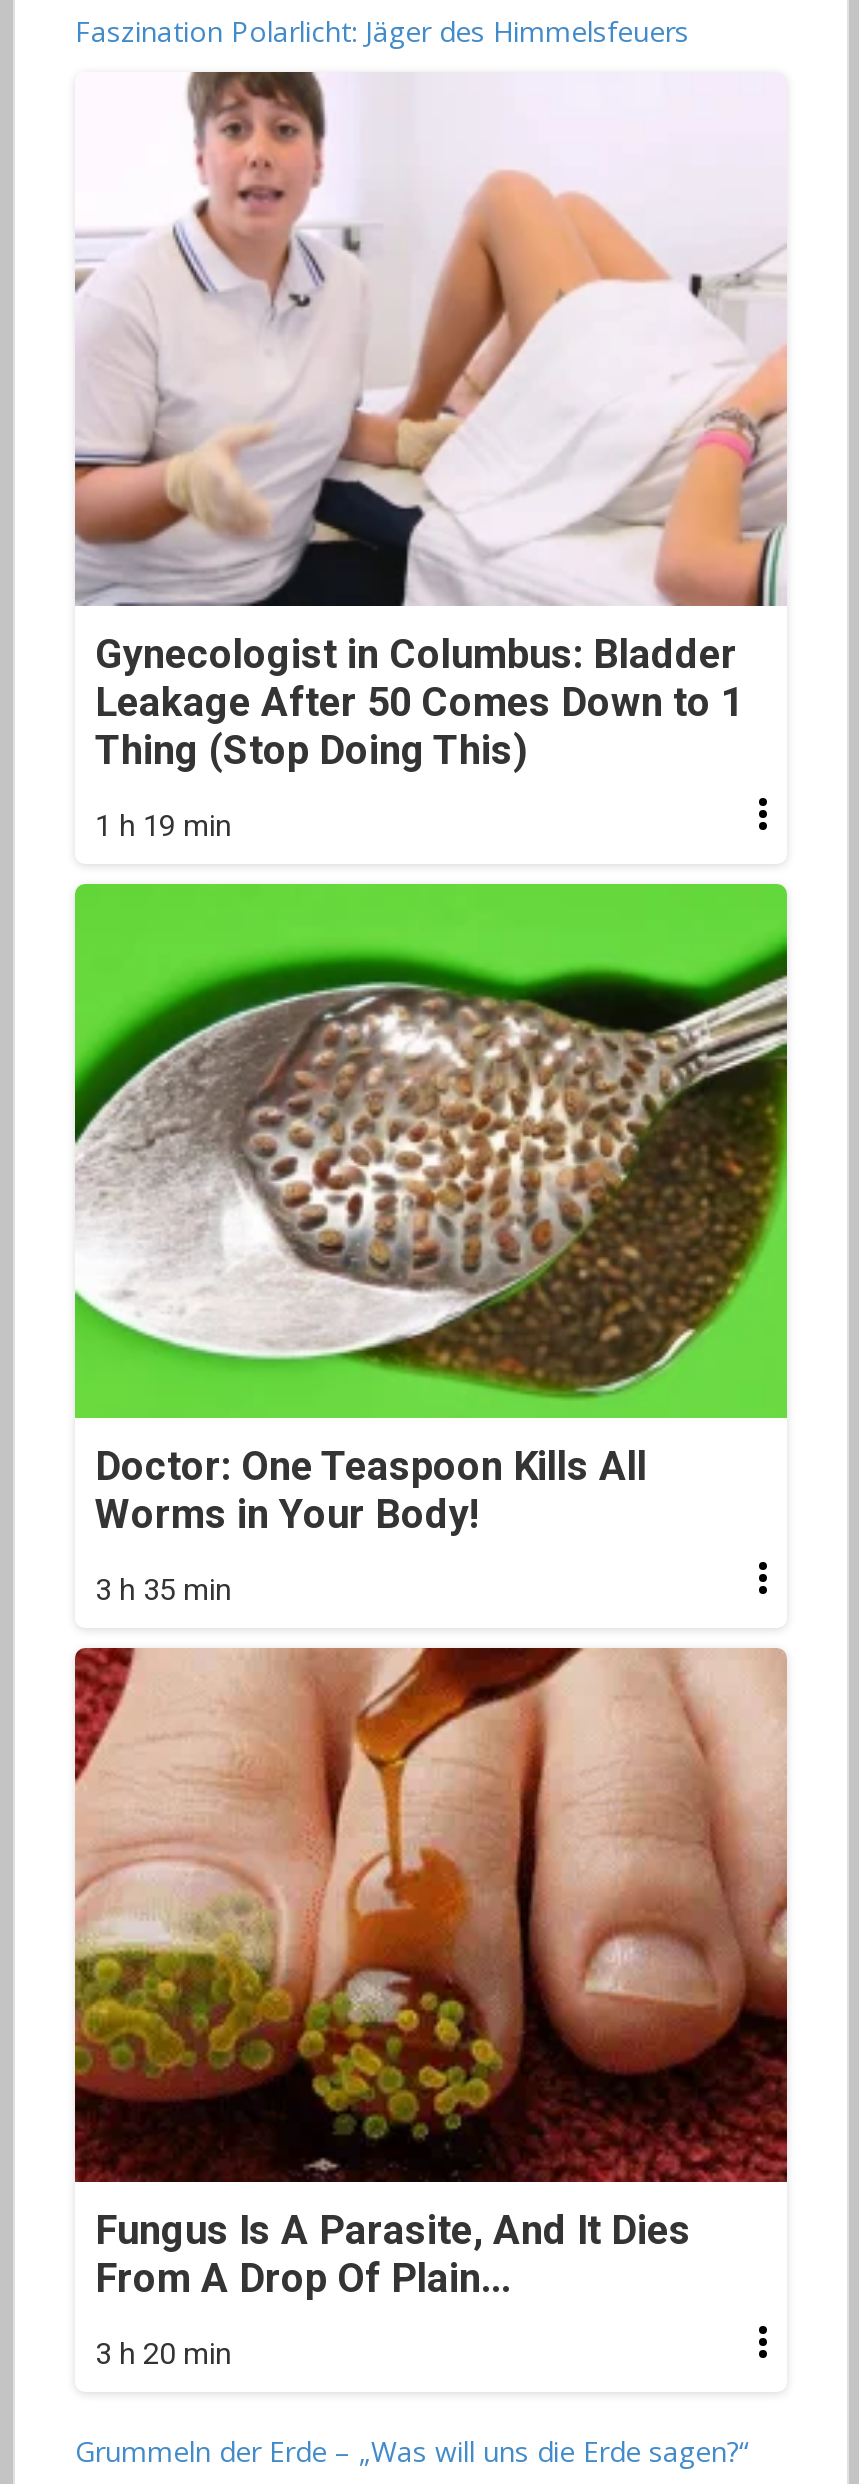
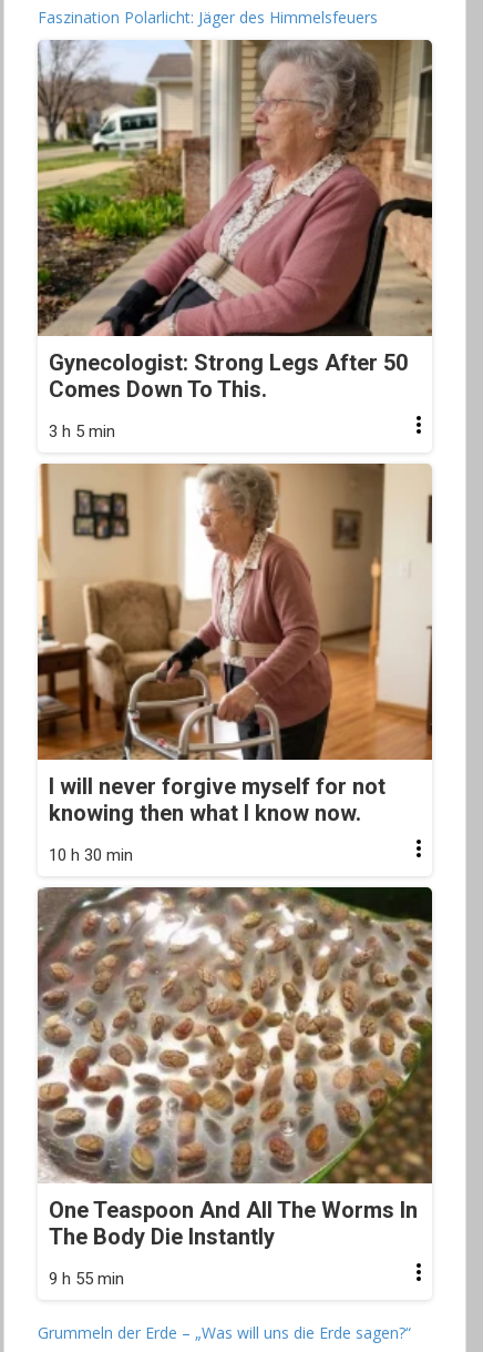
- [image]
- Gynecologist in Columbus: Bladder
- Leakage After 50 Comes Down to 1
- Thing (Stop Doing This)
+ [image]
+ Gynecologist: Strong Legs After 50
+ Comes Down To This.

- 1 h 19 min
+ 3 h 5 min

- [image]
- Doctor: One Teaspoon Kills All
- Worms in Your Body!
+ [image]
+ I will never forgive myself for not
+ knowing then what I know now.

- 3 h 35 min
+ 10 h 30 min

- [image]
- Fungus Is A Parasite, And It Dies
- From A Drop Of Plain...
+ [image]
+ One Teaspoon And All The Worms In
+ The Body Die Instantly

- 3 h 20 min
+ 9 h 55 min
